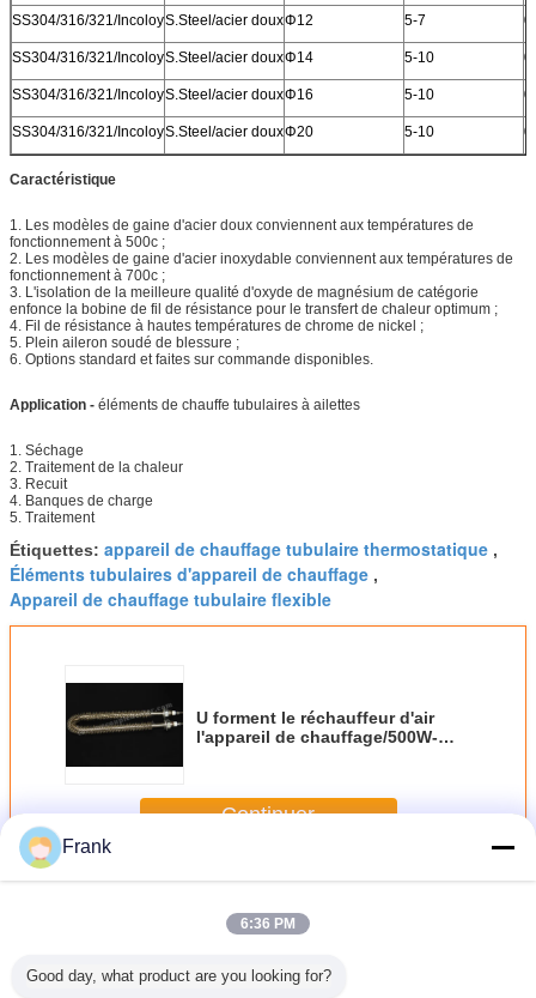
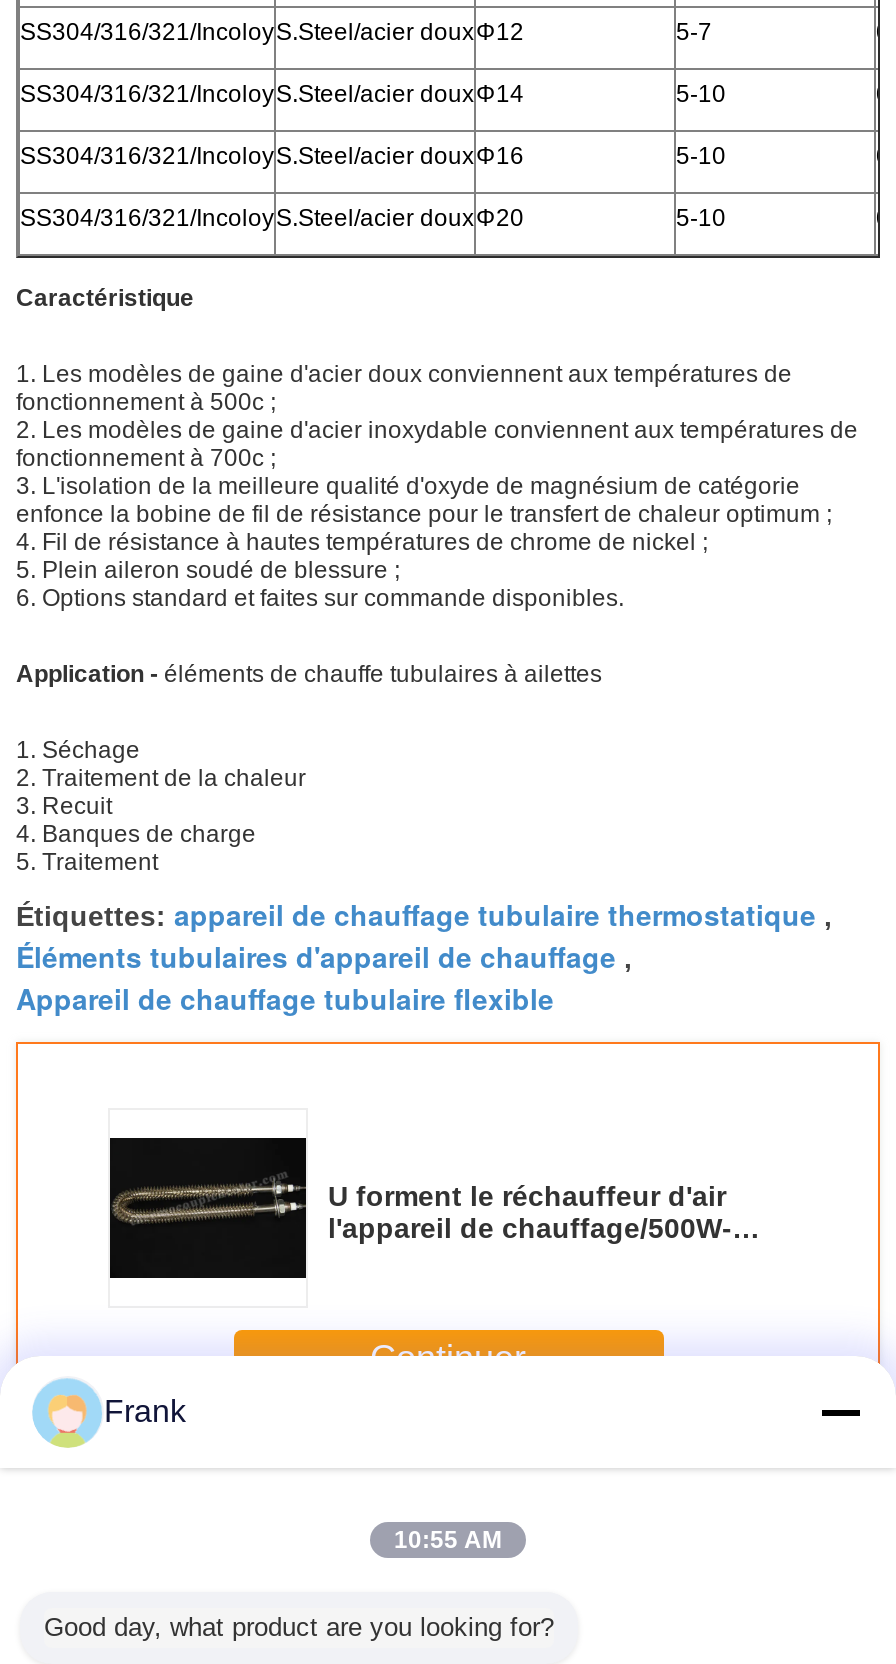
- 6:36 PM
+ 10:55 AM
